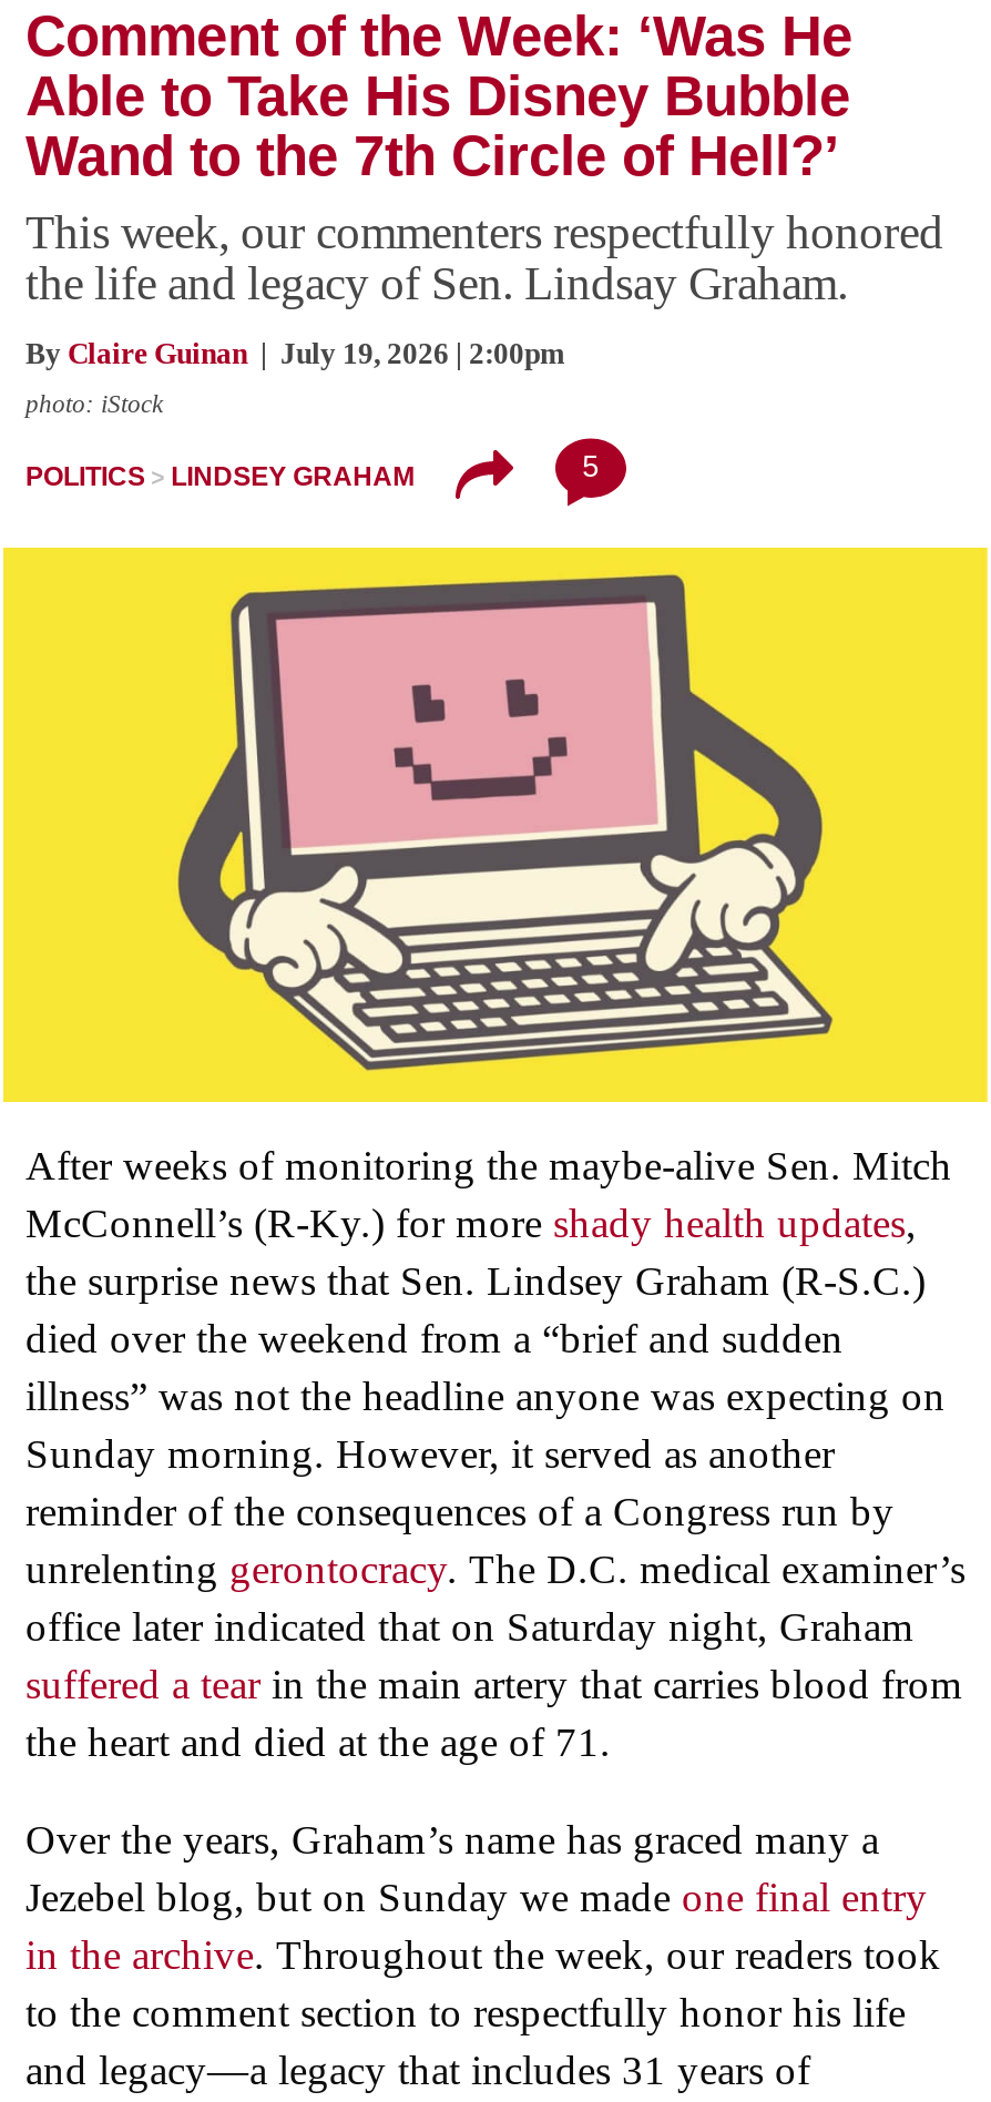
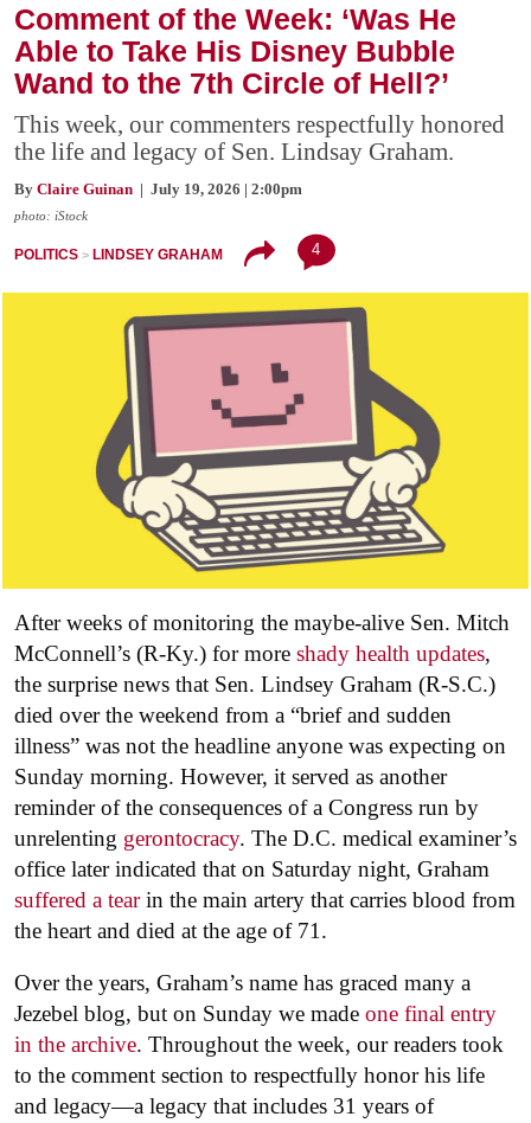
- 5
+ 4
